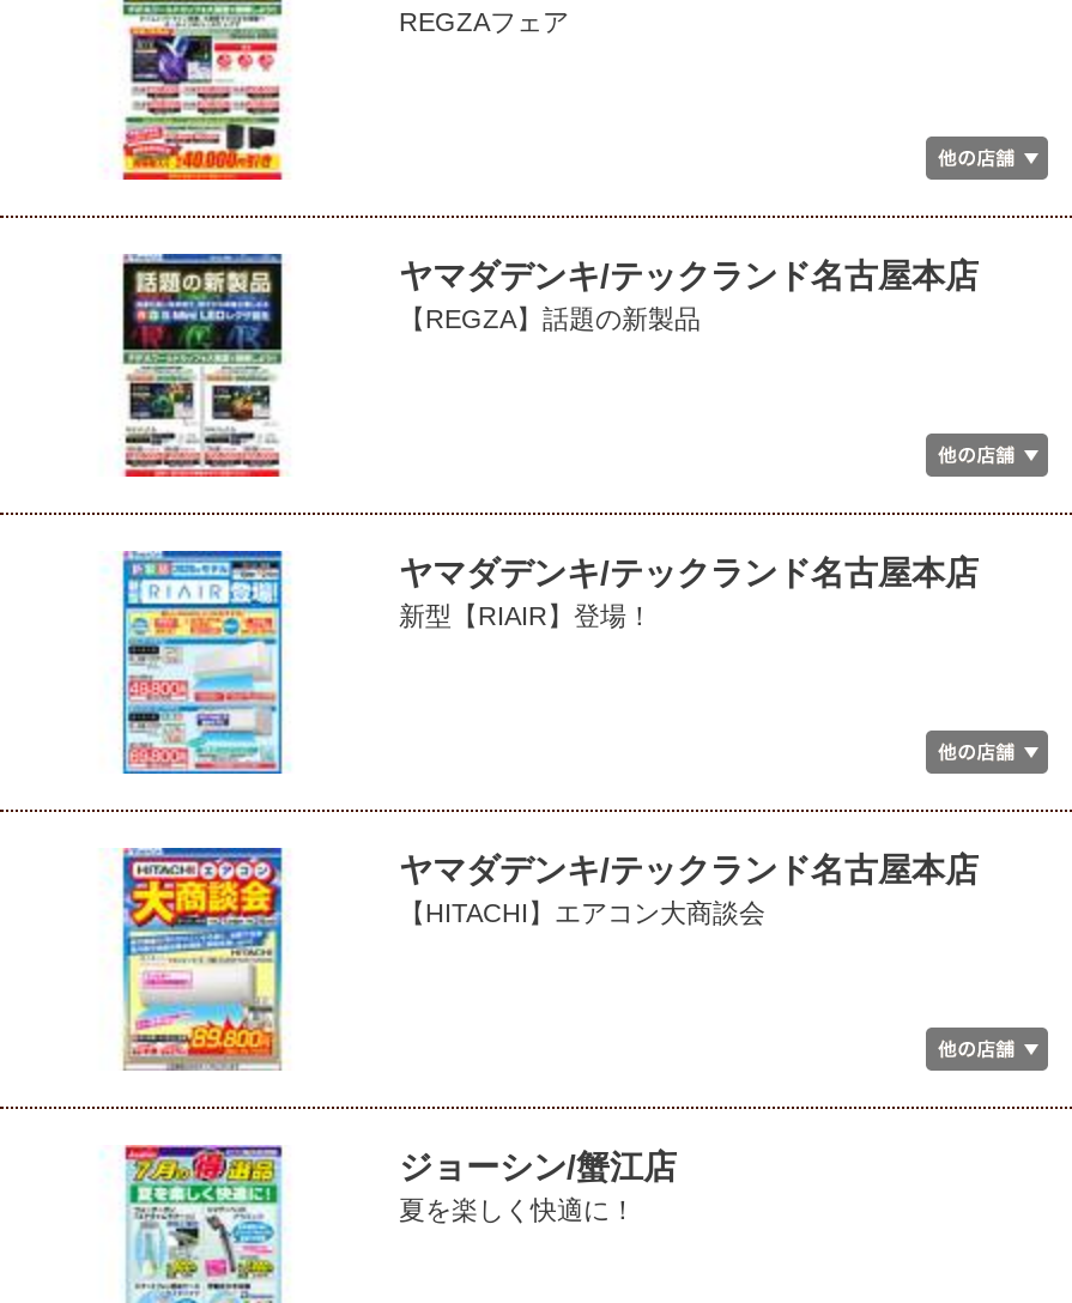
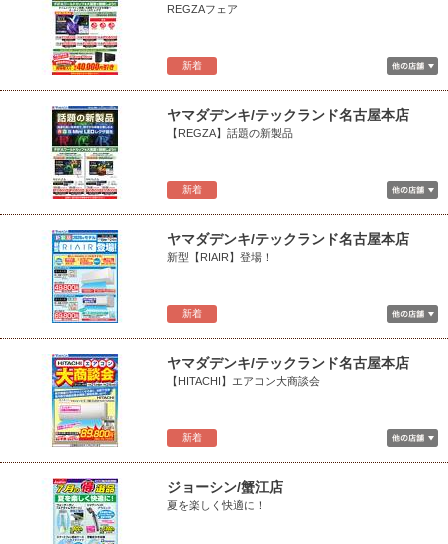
+ 新着

+ 新着

+ 新着

+ 新着
